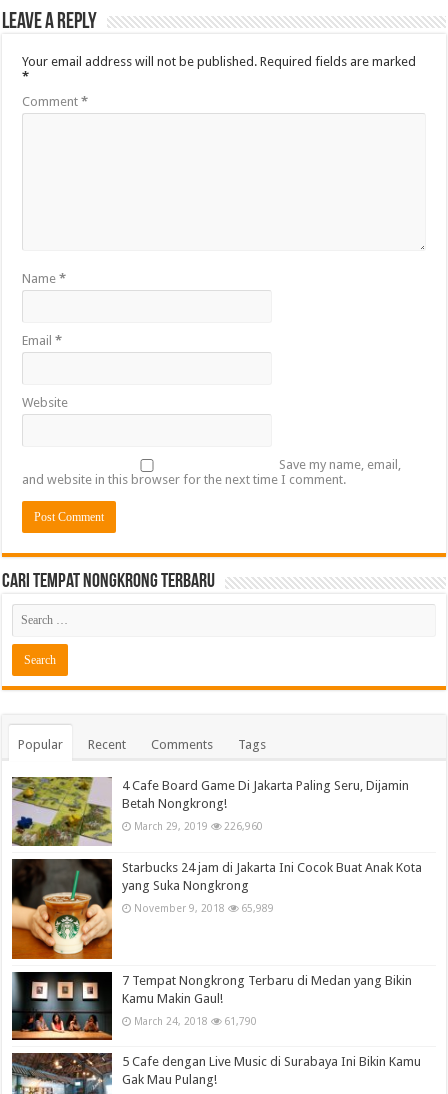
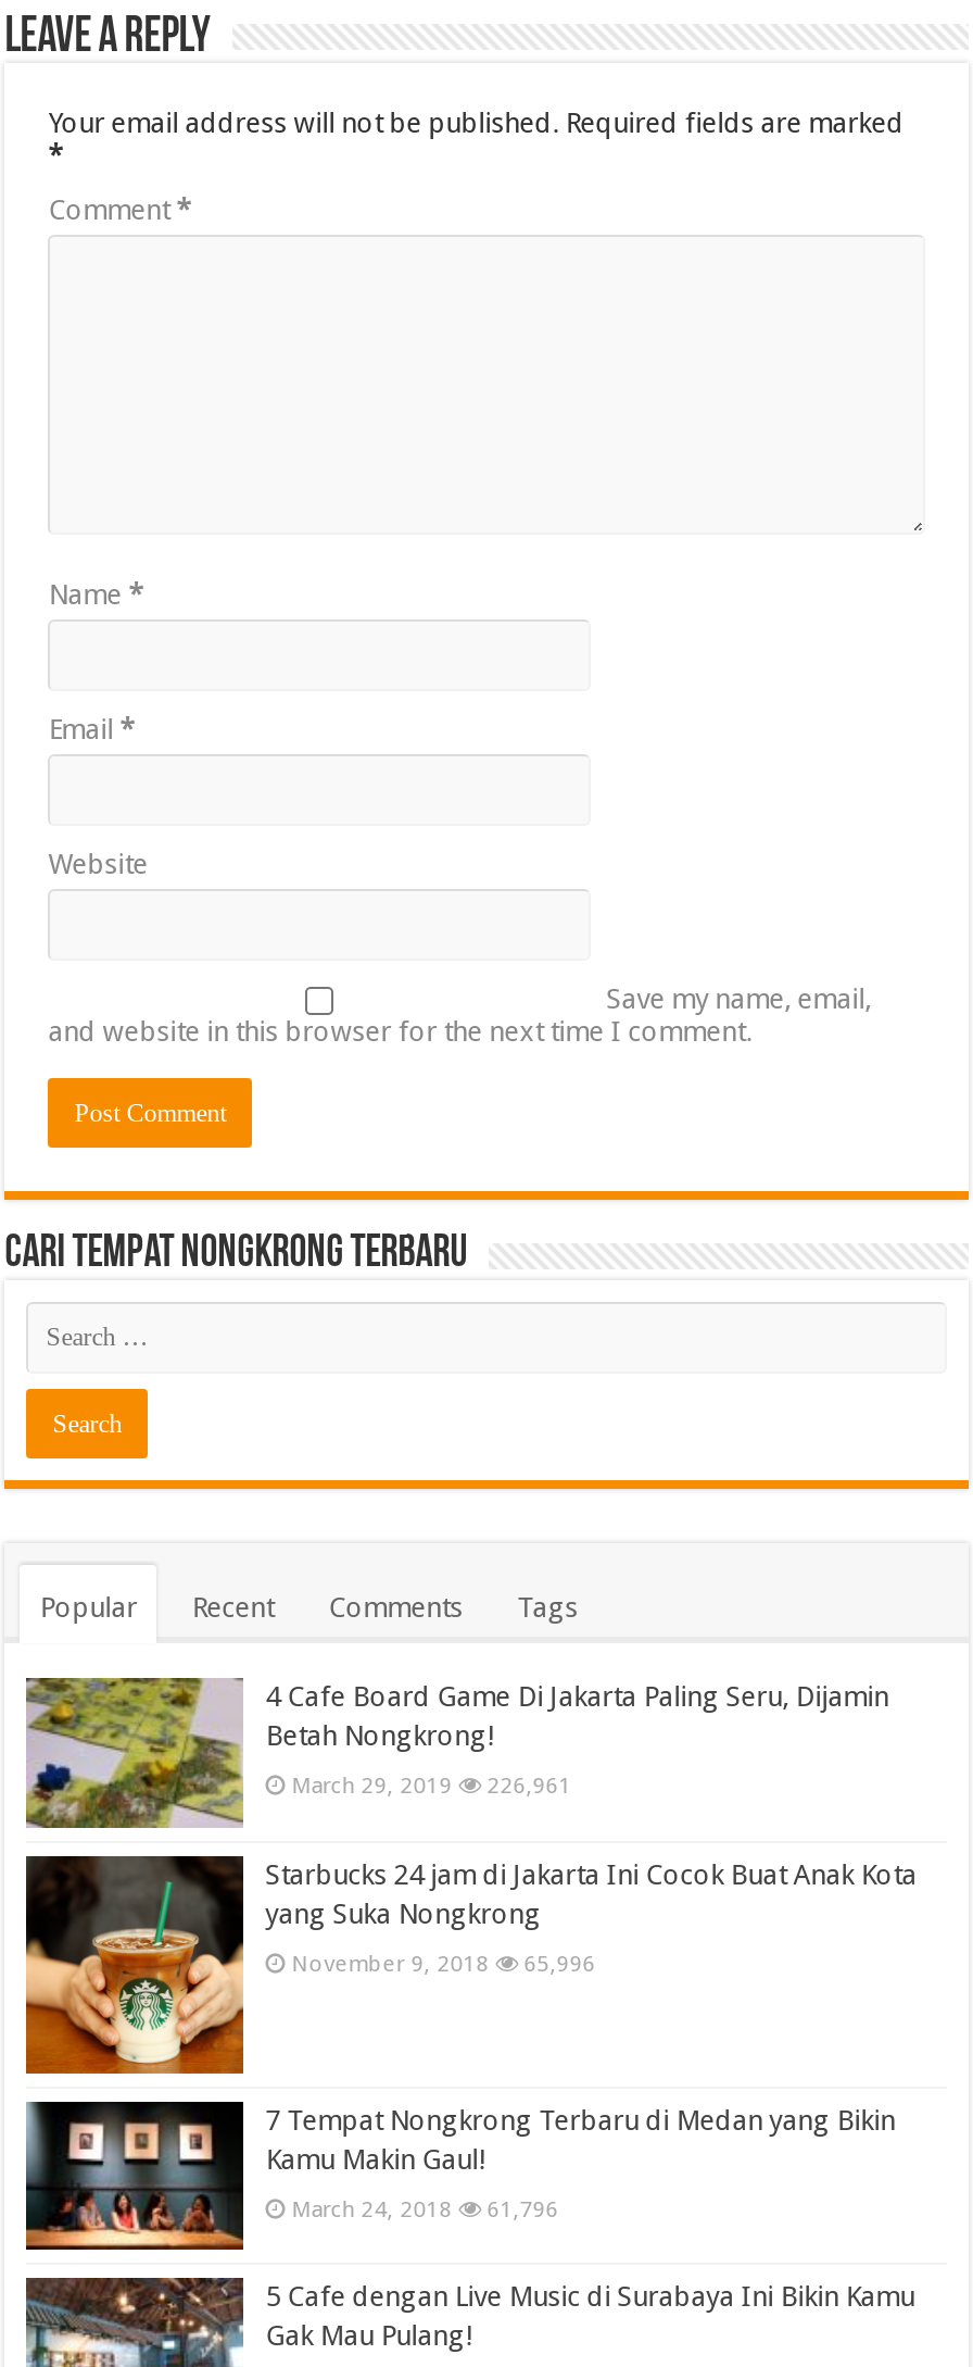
- March 29, 2019 226,960
+ March 29, 2019 226,961

- November 9, 2018 65,989
+ November 9, 2018 65,996

- March 24, 2018 61,790
+ March 24, 2018 61,796
